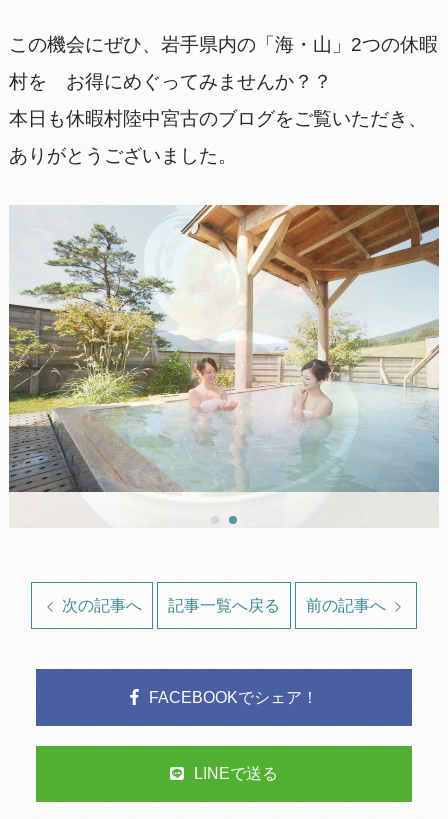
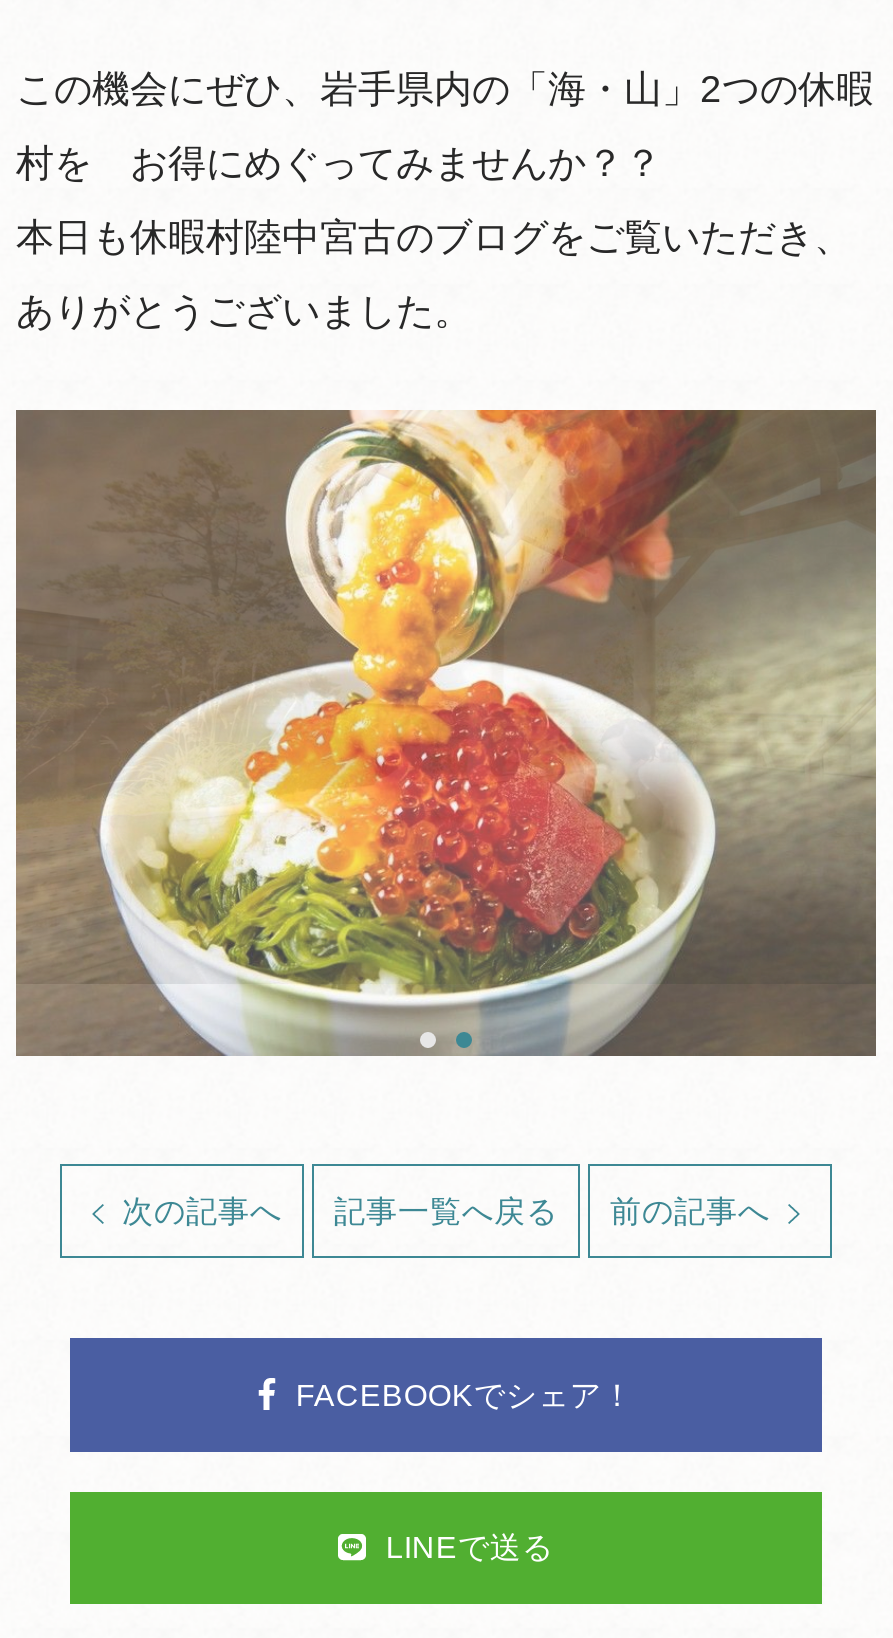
- [image]
+ [image]
